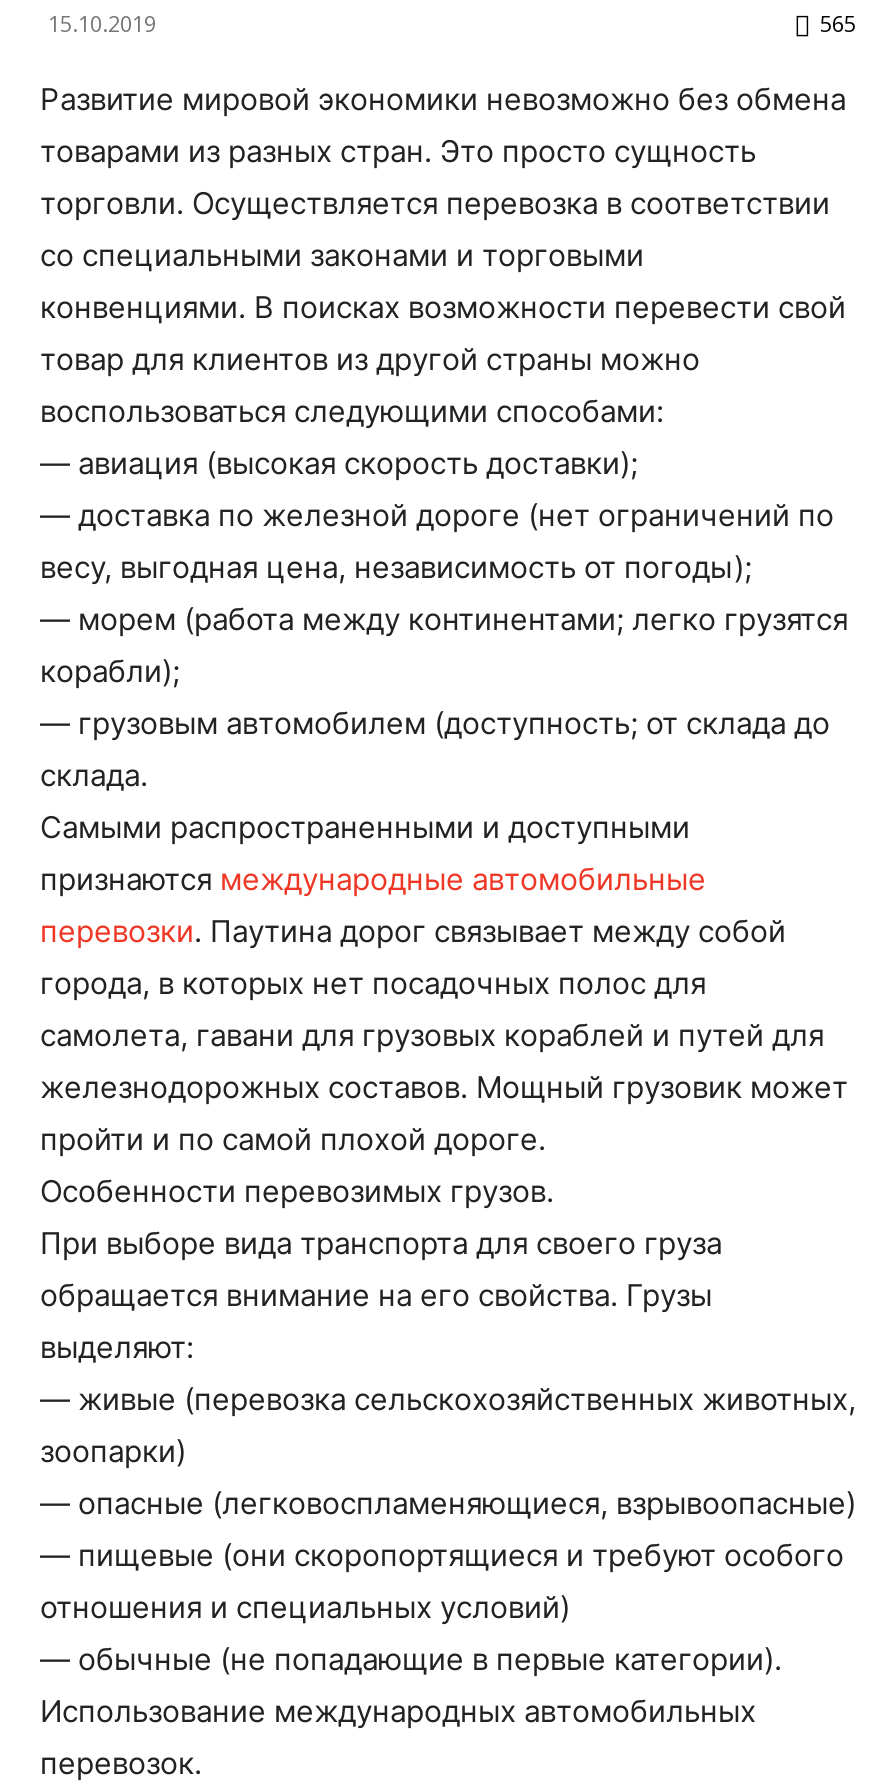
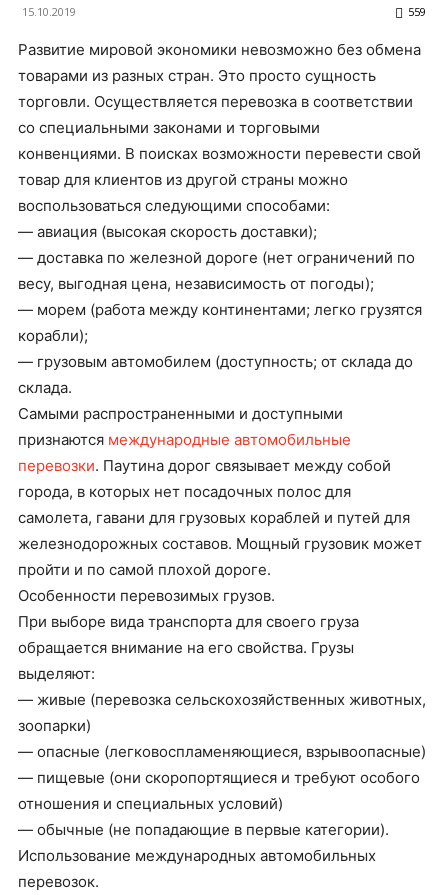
- 565
+ 559
